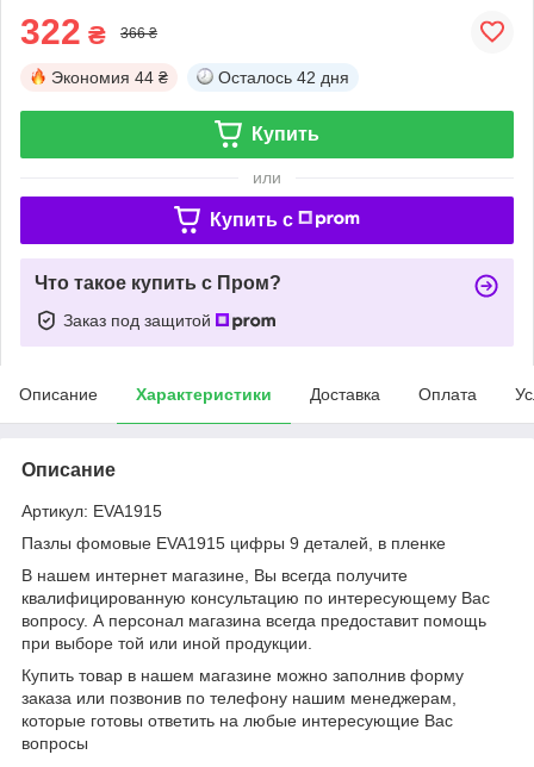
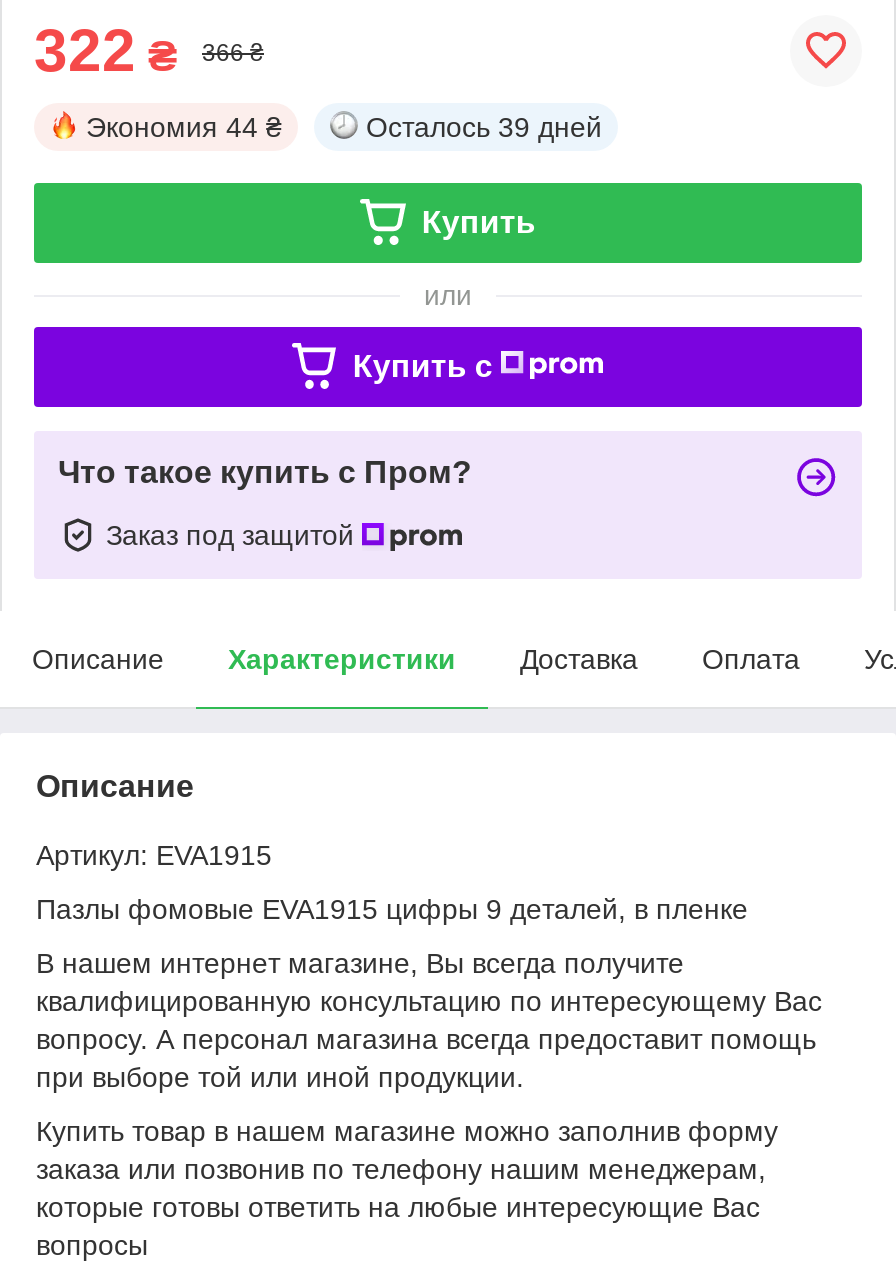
- Осталось 42 дня
+ Осталось 39 дней
